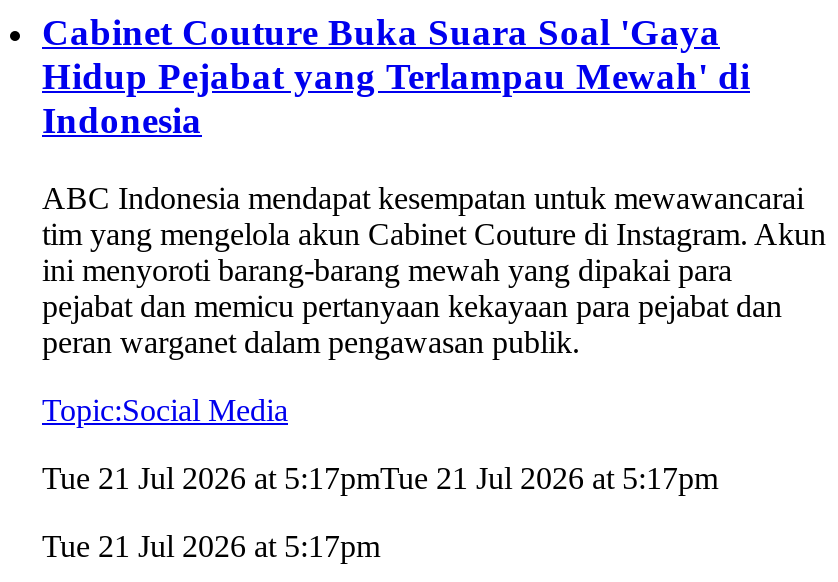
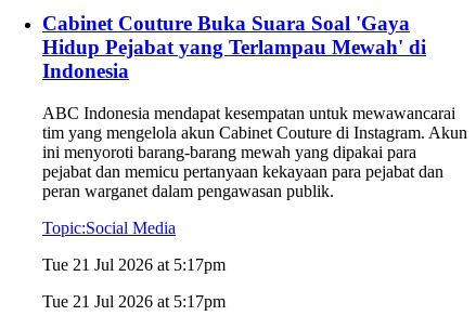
- Tue 21 Jul 2026 at 5:17pmTue 21 Jul 2026 at 5:17pm
+ Tue 21 Jul 2026 at 5:17pm
